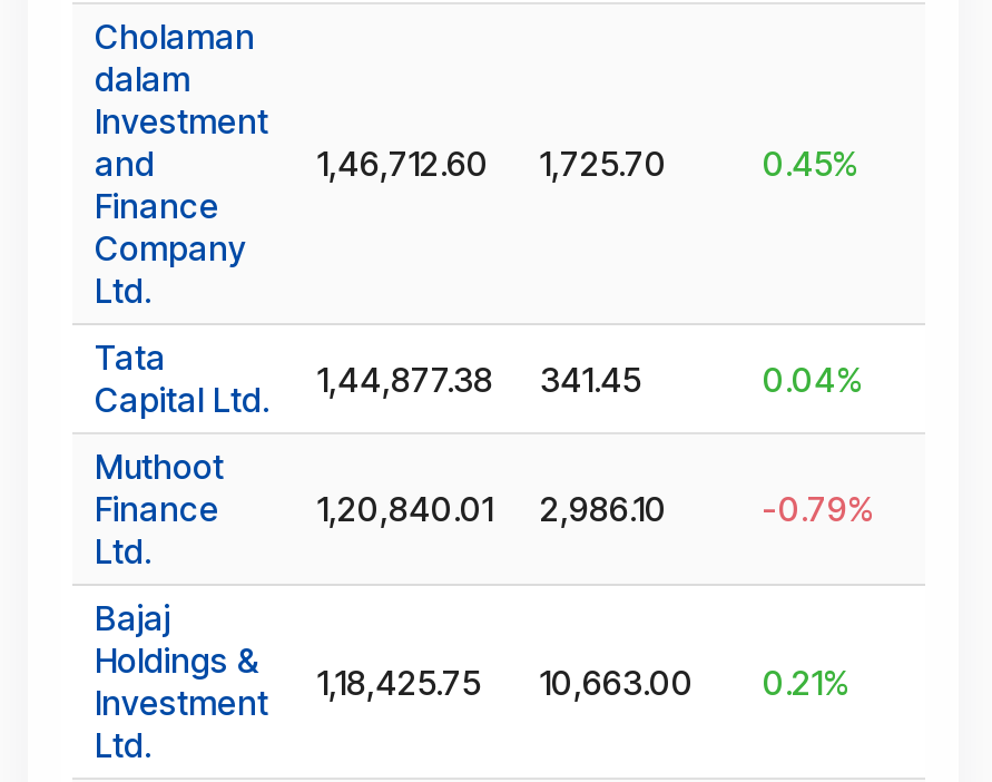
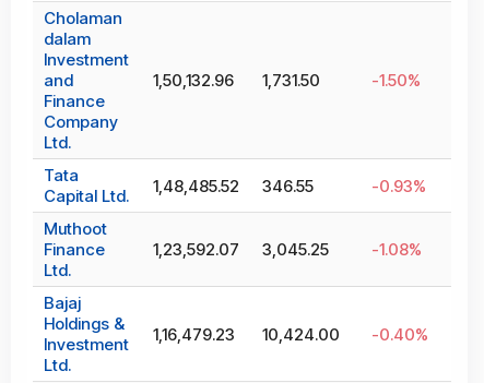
- 1,46,712.60
+ 1,50,132.96

- 1,725.70
+ 1,731.50

- 0.45%
+ -1.50%

- 1,44,877.38
+ 1,48,485.52

- 341.45
+ 346.55

- 0.04%
+ -0.93%

- 1,20,840.01
+ 1,23,592.07

- 2,986.10
+ 3,045.25

- -0.79%
+ -1.08%

- 1,18,425.75
+ 1,16,479.23

- 10,663.00
+ 10,424.00

- 0.21%
+ -0.40%
